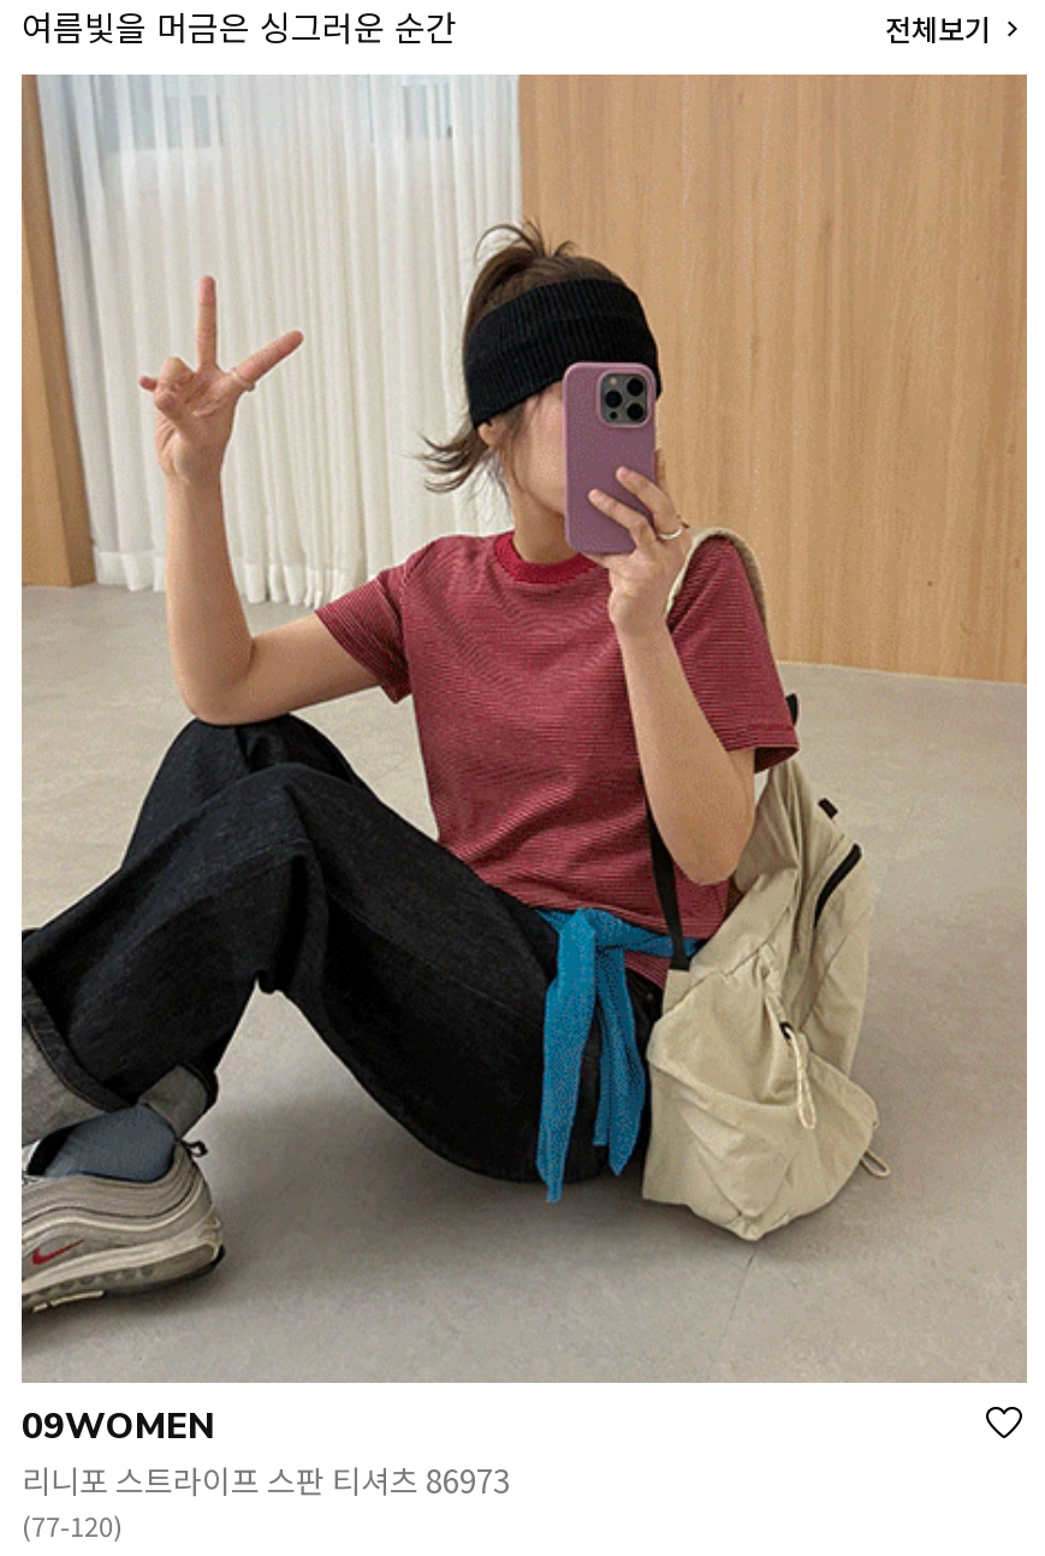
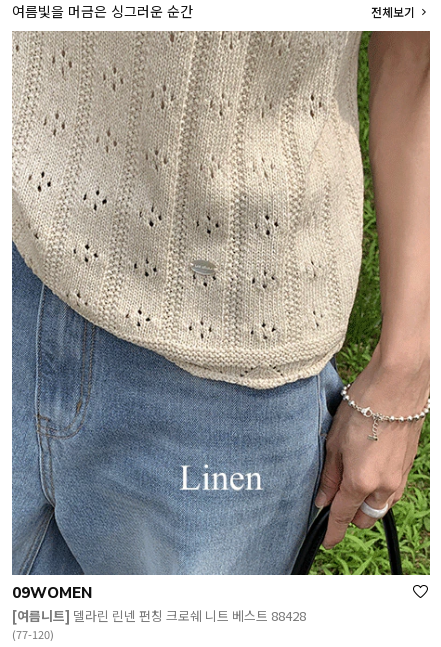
- [image]
- 리니포 스트라이프 스판 티셔츠 86973
+ [image]
+ [여름니트] 델라린 린넨 펀칭 크로쉐 니트 베스트 88428
